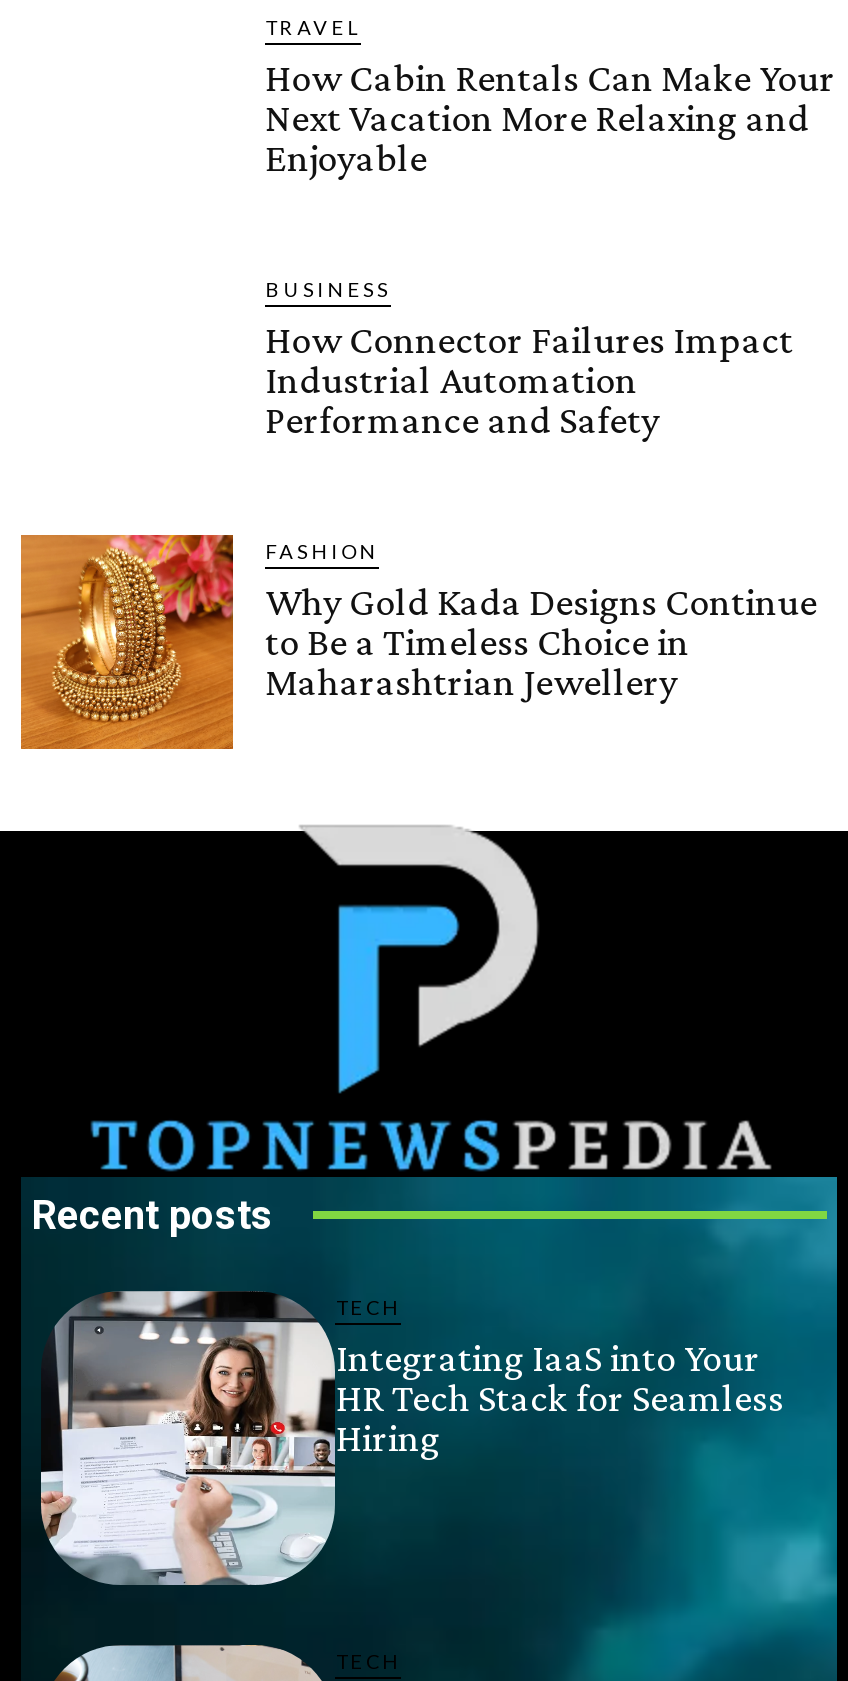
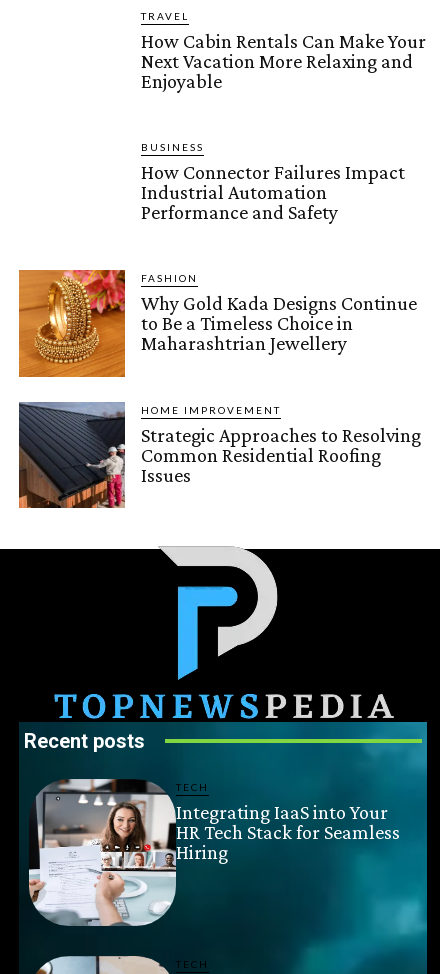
+ [image]
+ HOME IMPROVEMENT
+ Strategic Approaches to Resolving
+ Common Residential Roofing
+ Issues
